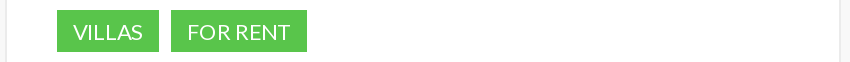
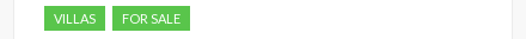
- FOR RENT
+ FOR SALE
